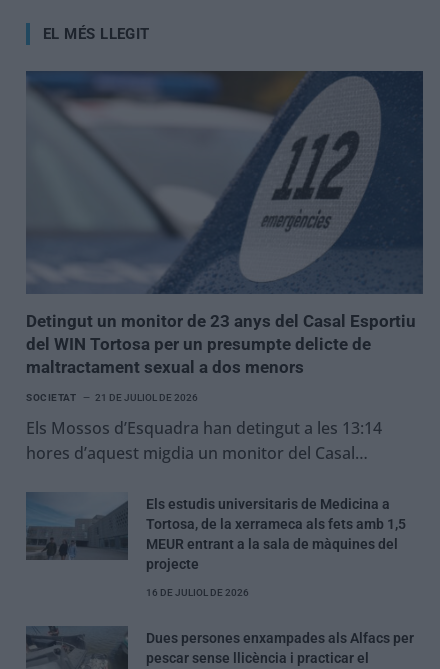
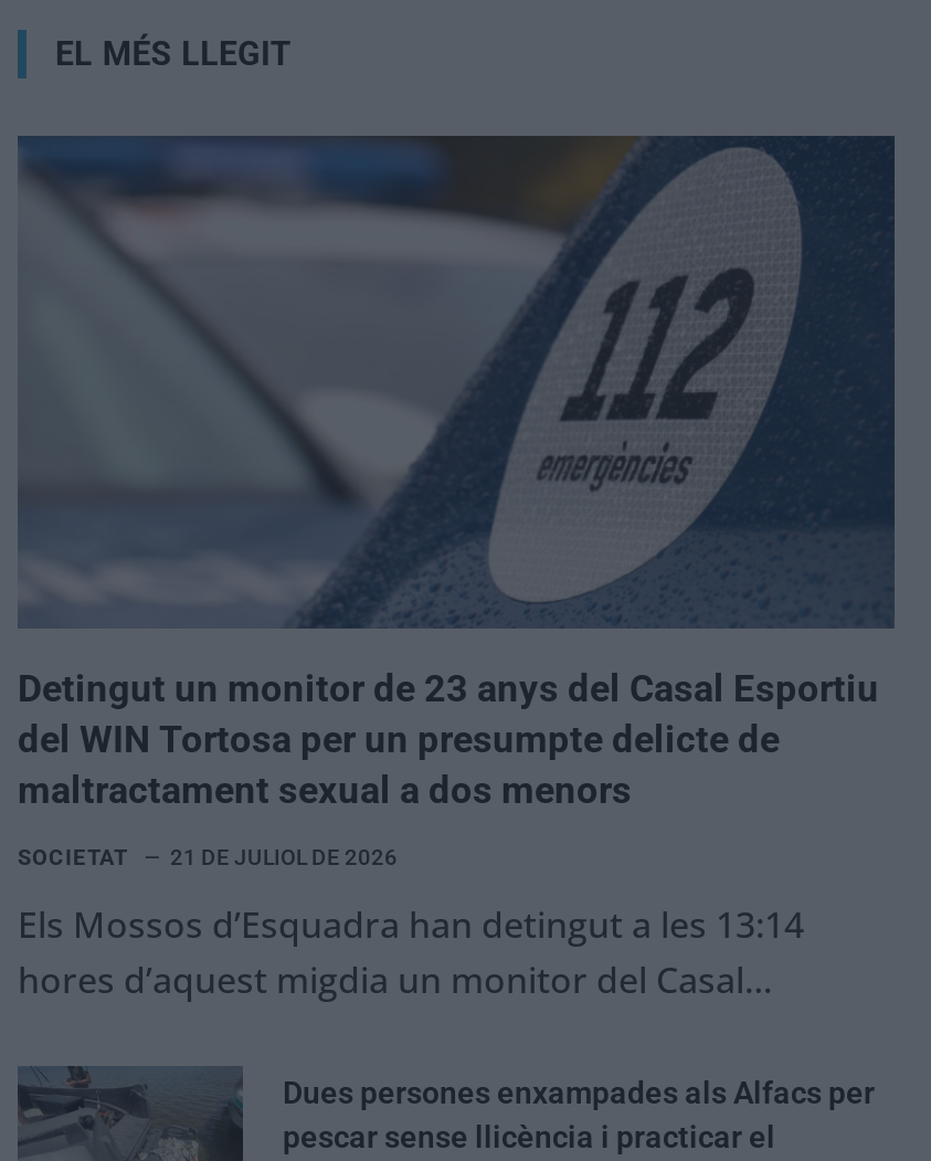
- [image]
- Els estudis universitaris de Medicina a
- Tortosa, de la xerrameca als fets amb 1,5
- MEUR entrant a la sala de màquines del
- projecte
- 16 DE JULIOL DE 2026
